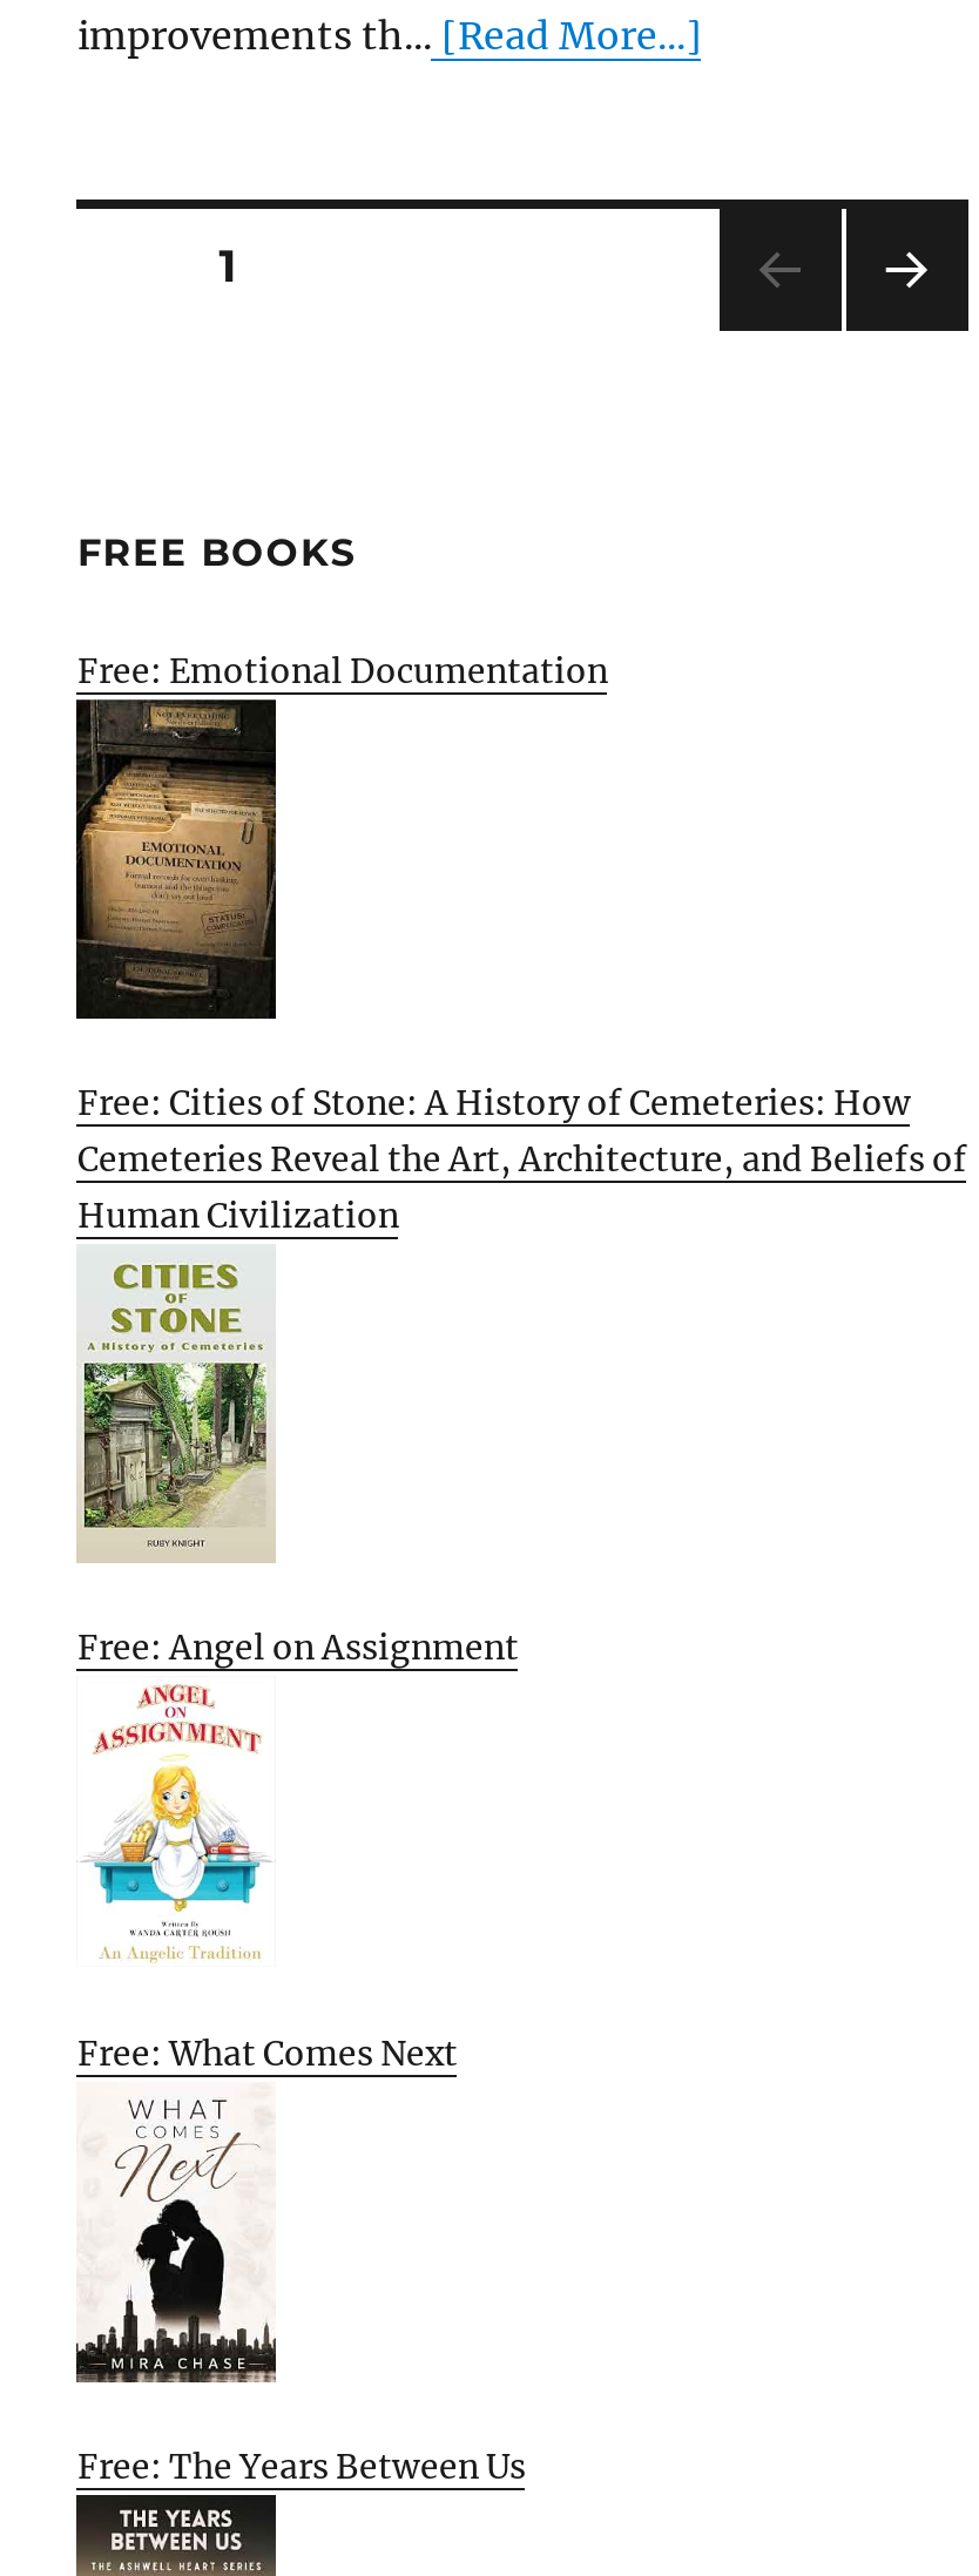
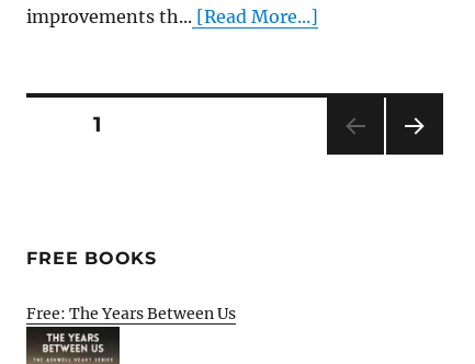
- Free: Emotional Documentation

- [image]
- Free: Cities of Stone: A History of Cemeteries: How
- Cemeteries Reveal the Art, Architecture, and Beliefs of
- Human Civilization

- [image]
- Free: Angel on Assignment

- [image]
- Free: What Comes Next

- [image]
